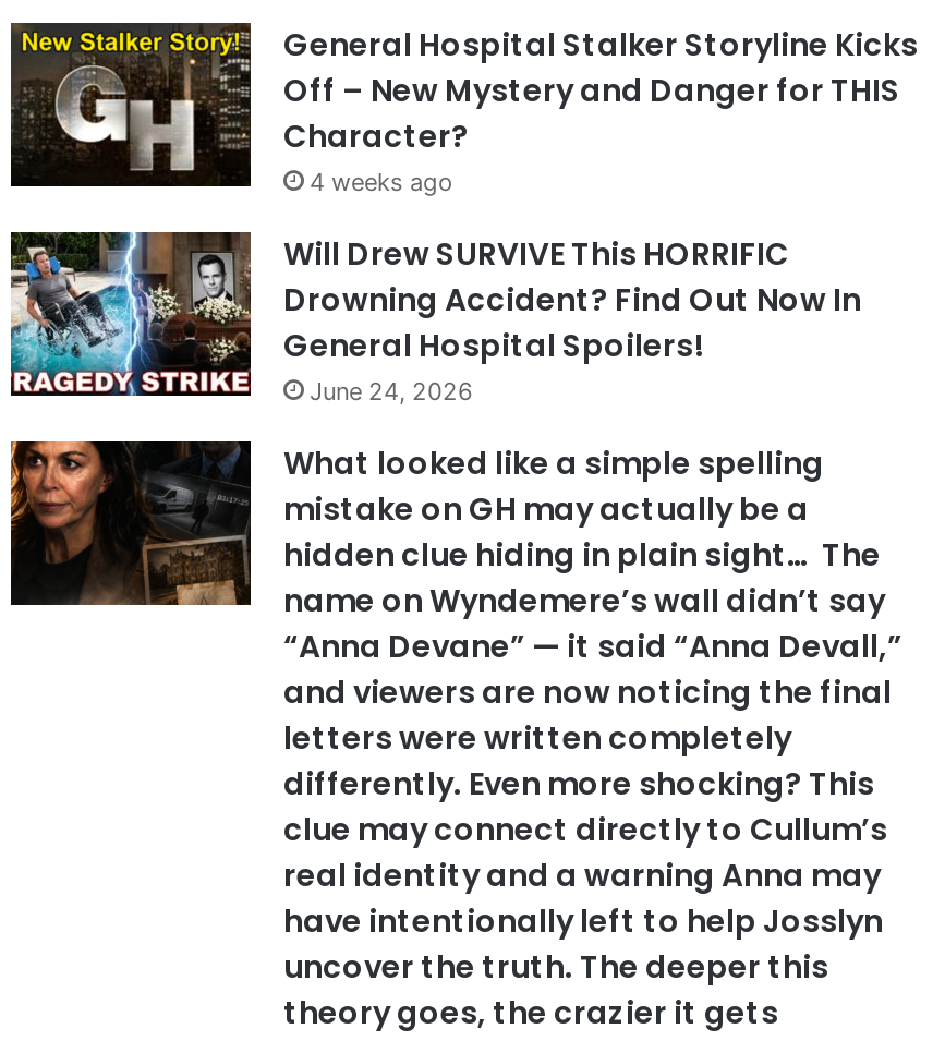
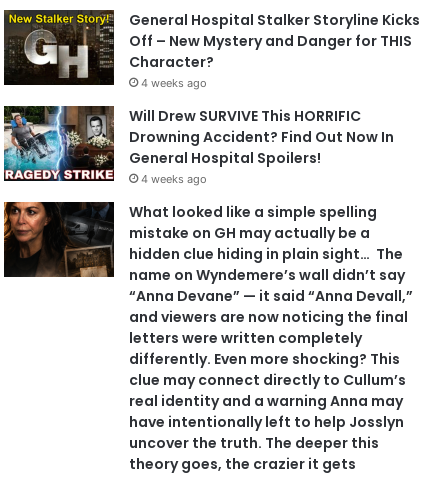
- June 24, 2026
+ 4 weeks ago
